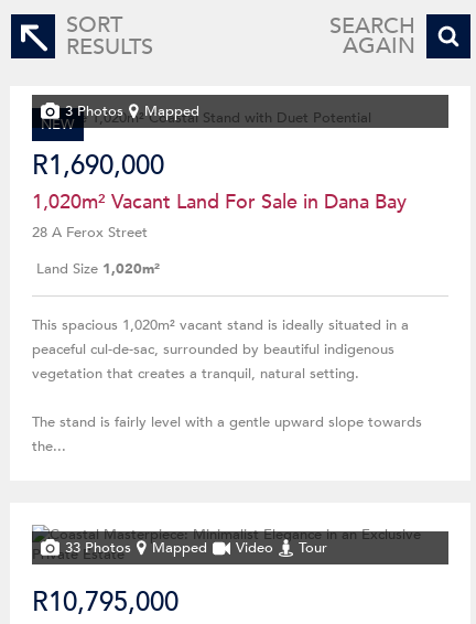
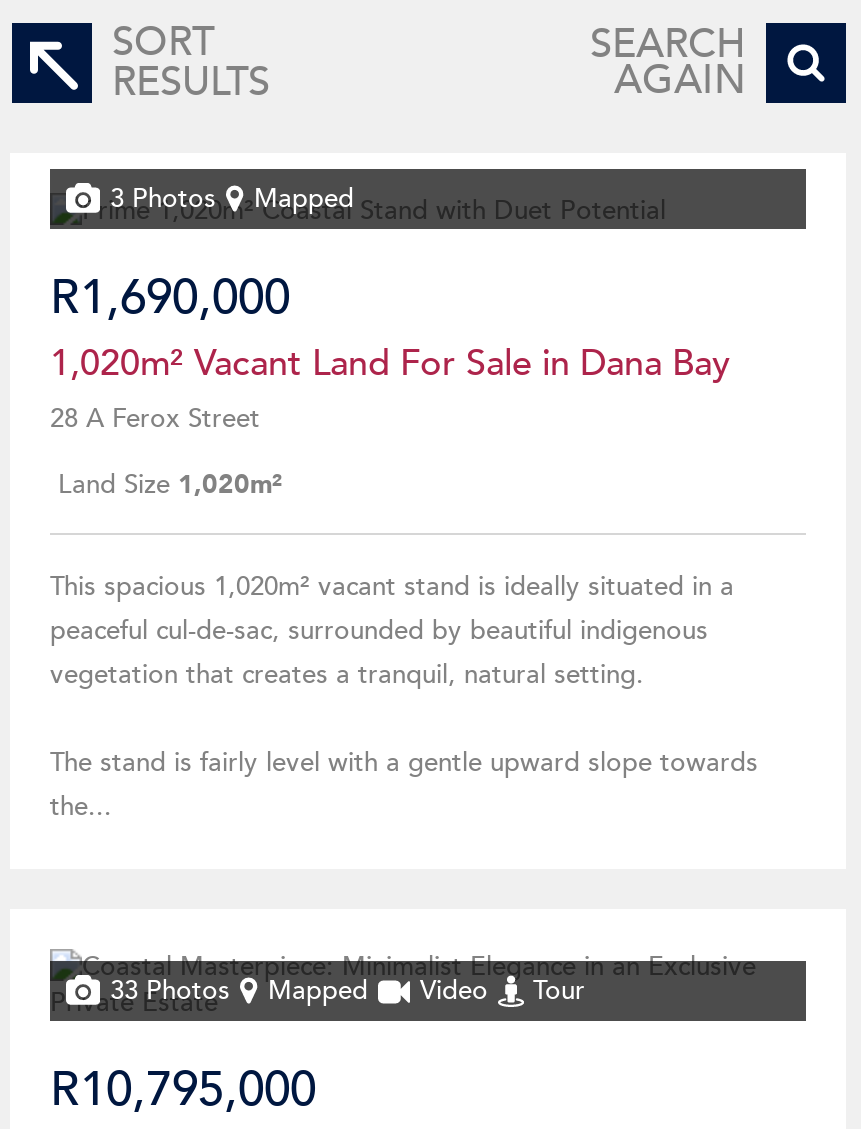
- NEW
